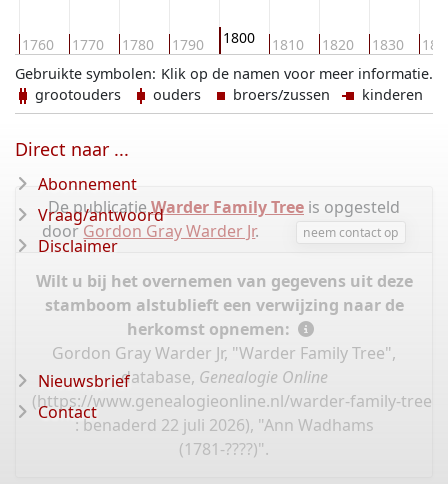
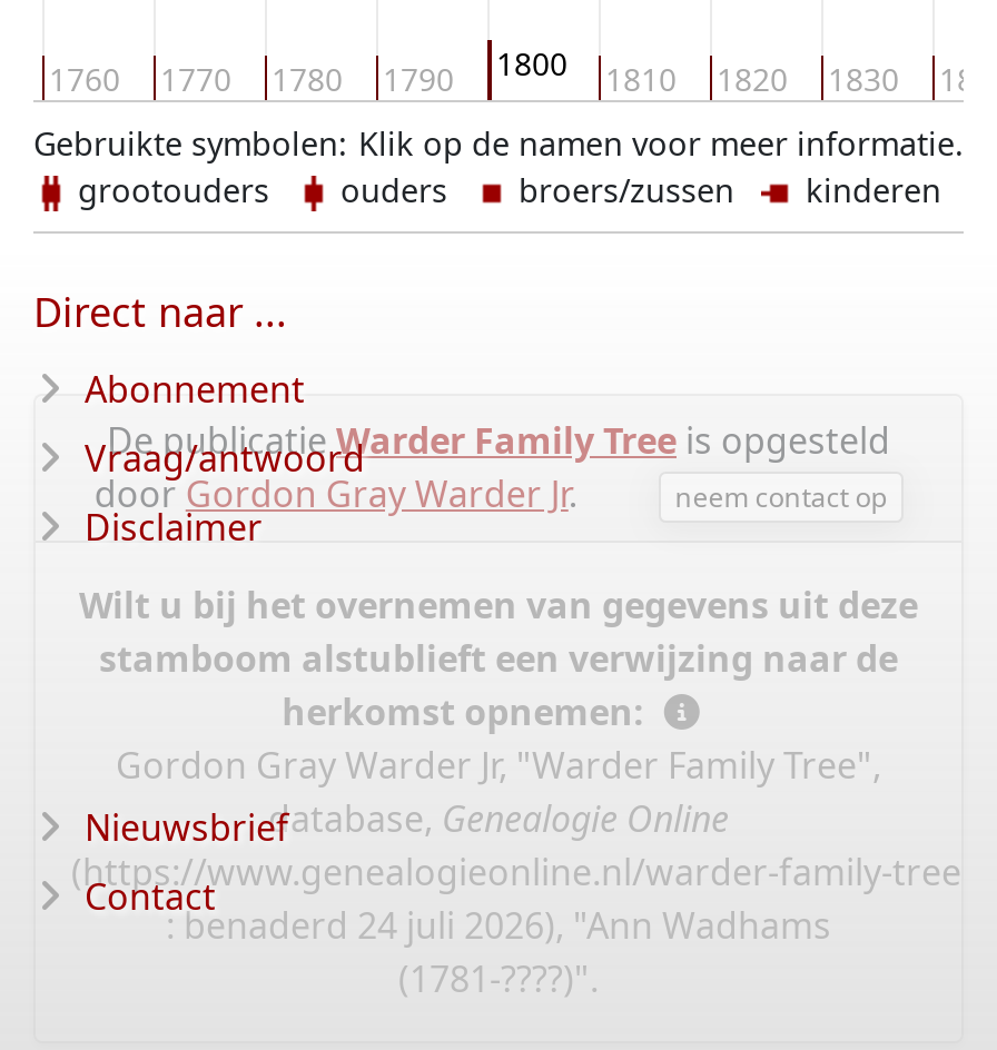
- : benaderd 22 juli 2026), "Ann Wadhams
+ : benaderd 24 juli 2026), "Ann Wadhams
